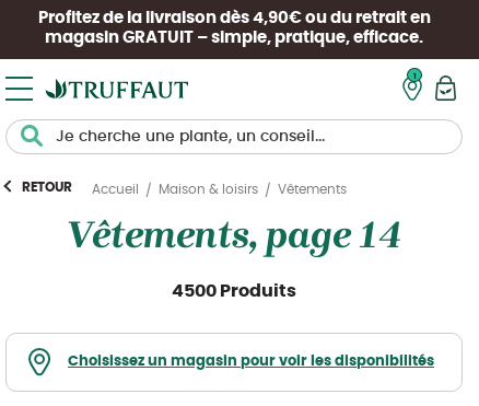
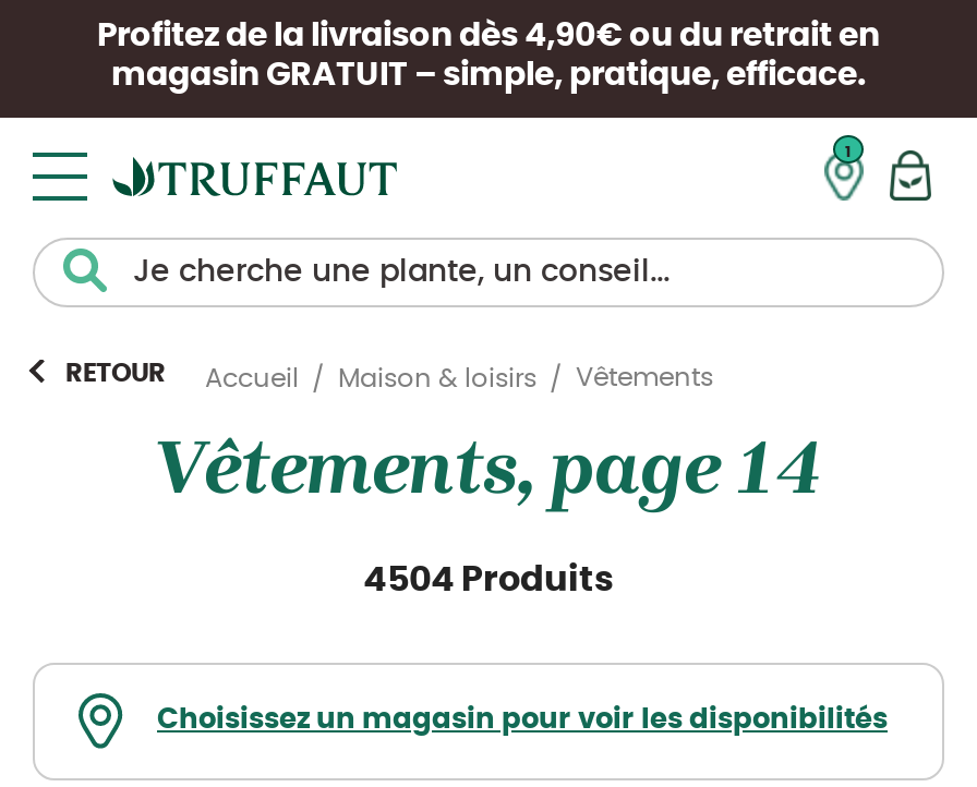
- 4500 Produits
+ 4504 Produits
